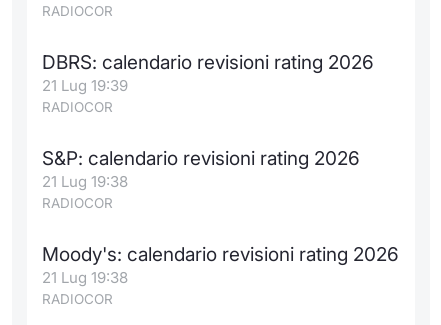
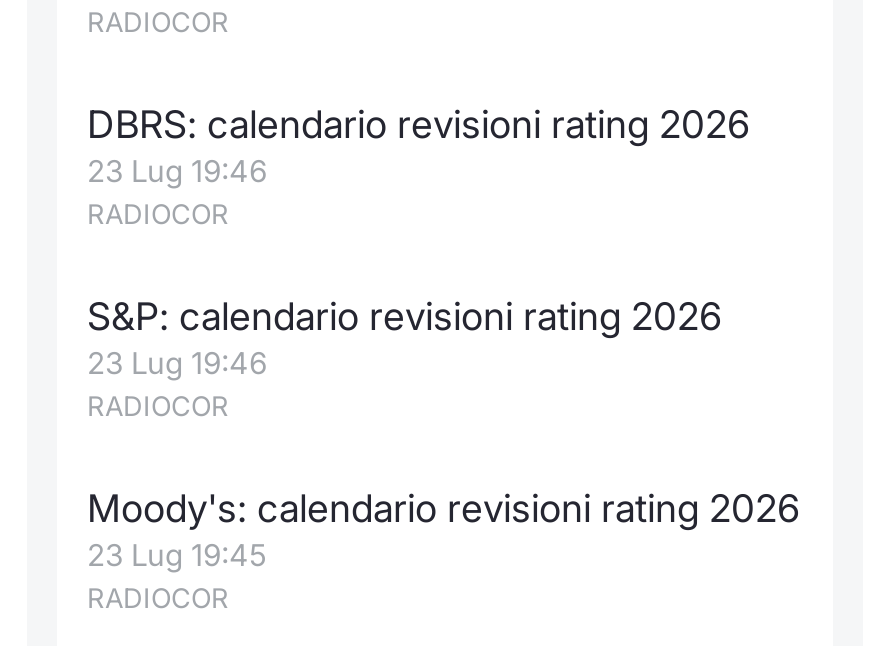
- 21 Lug 19:39
+ 23 Lug 19:46

- 21 Lug 19:38
+ 23 Lug 19:46

- 21 Lug 19:38
+ 23 Lug 19:45
